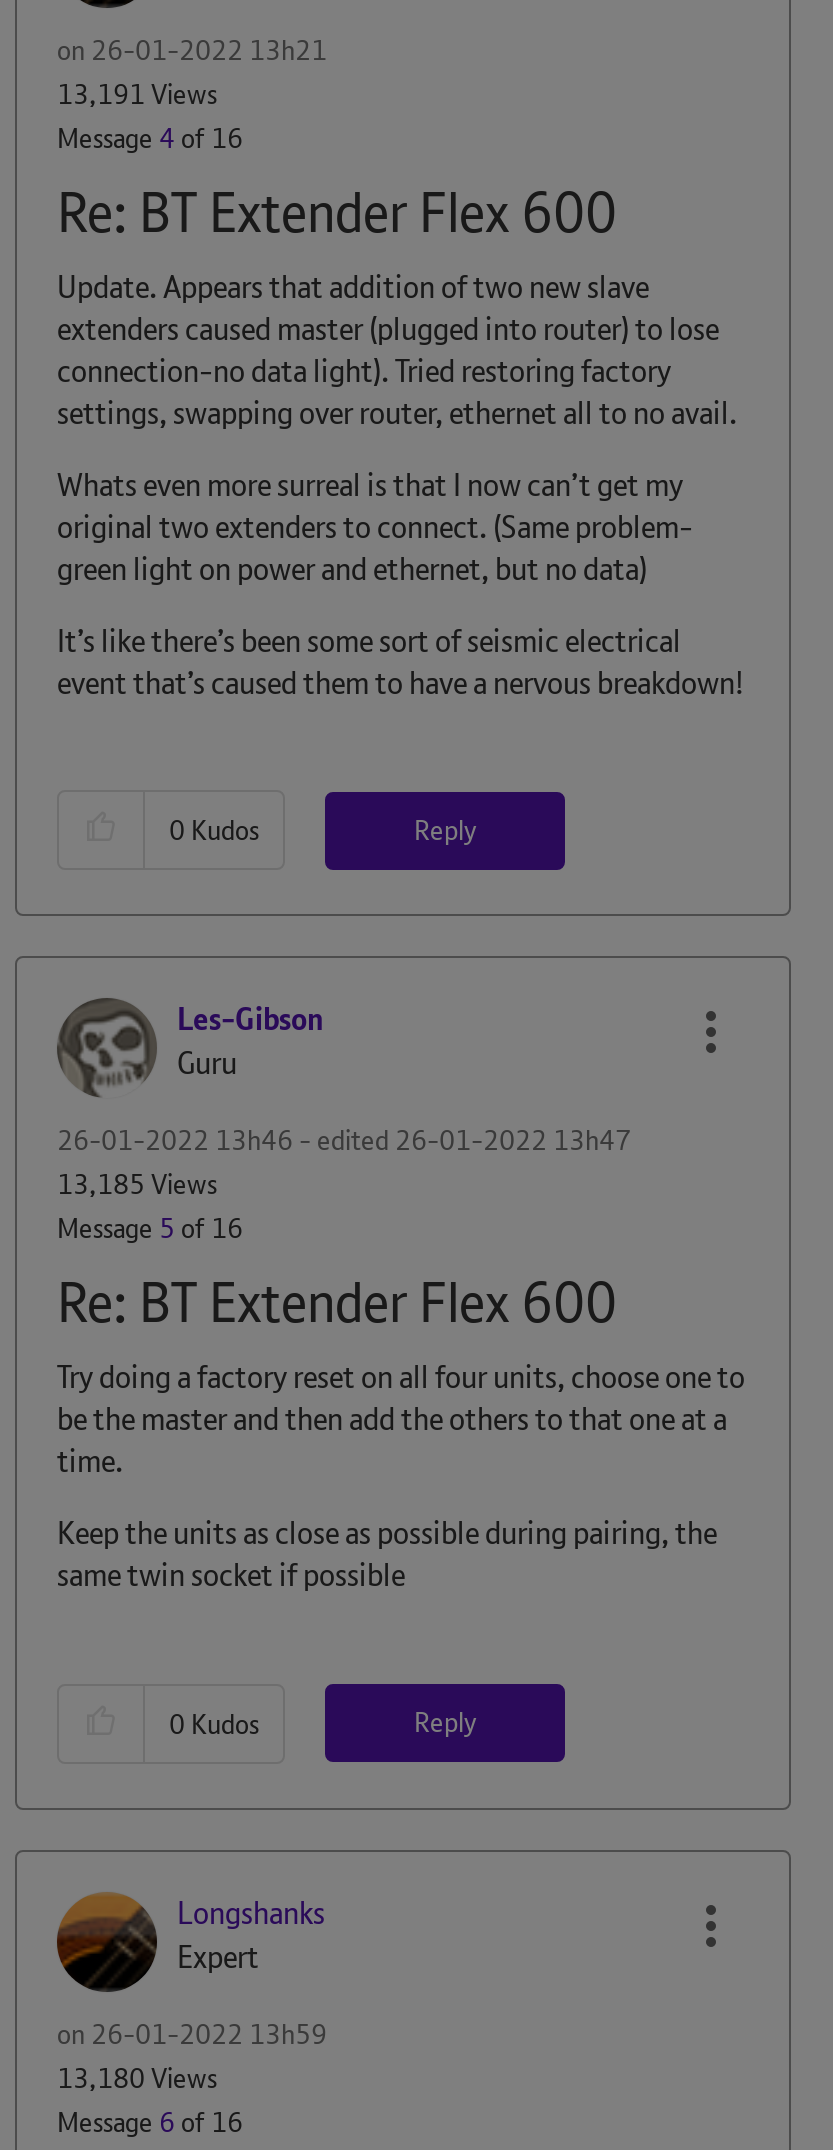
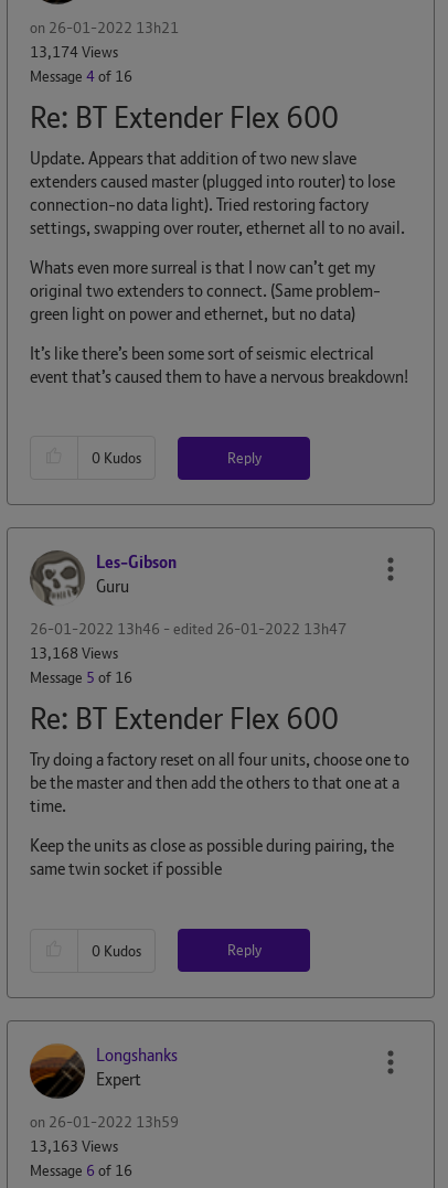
- 13,191 Views
+ 13,174 Views

- 13,185 Views
+ 13,168 Views

- 13,180 Views
+ 13,163 Views
